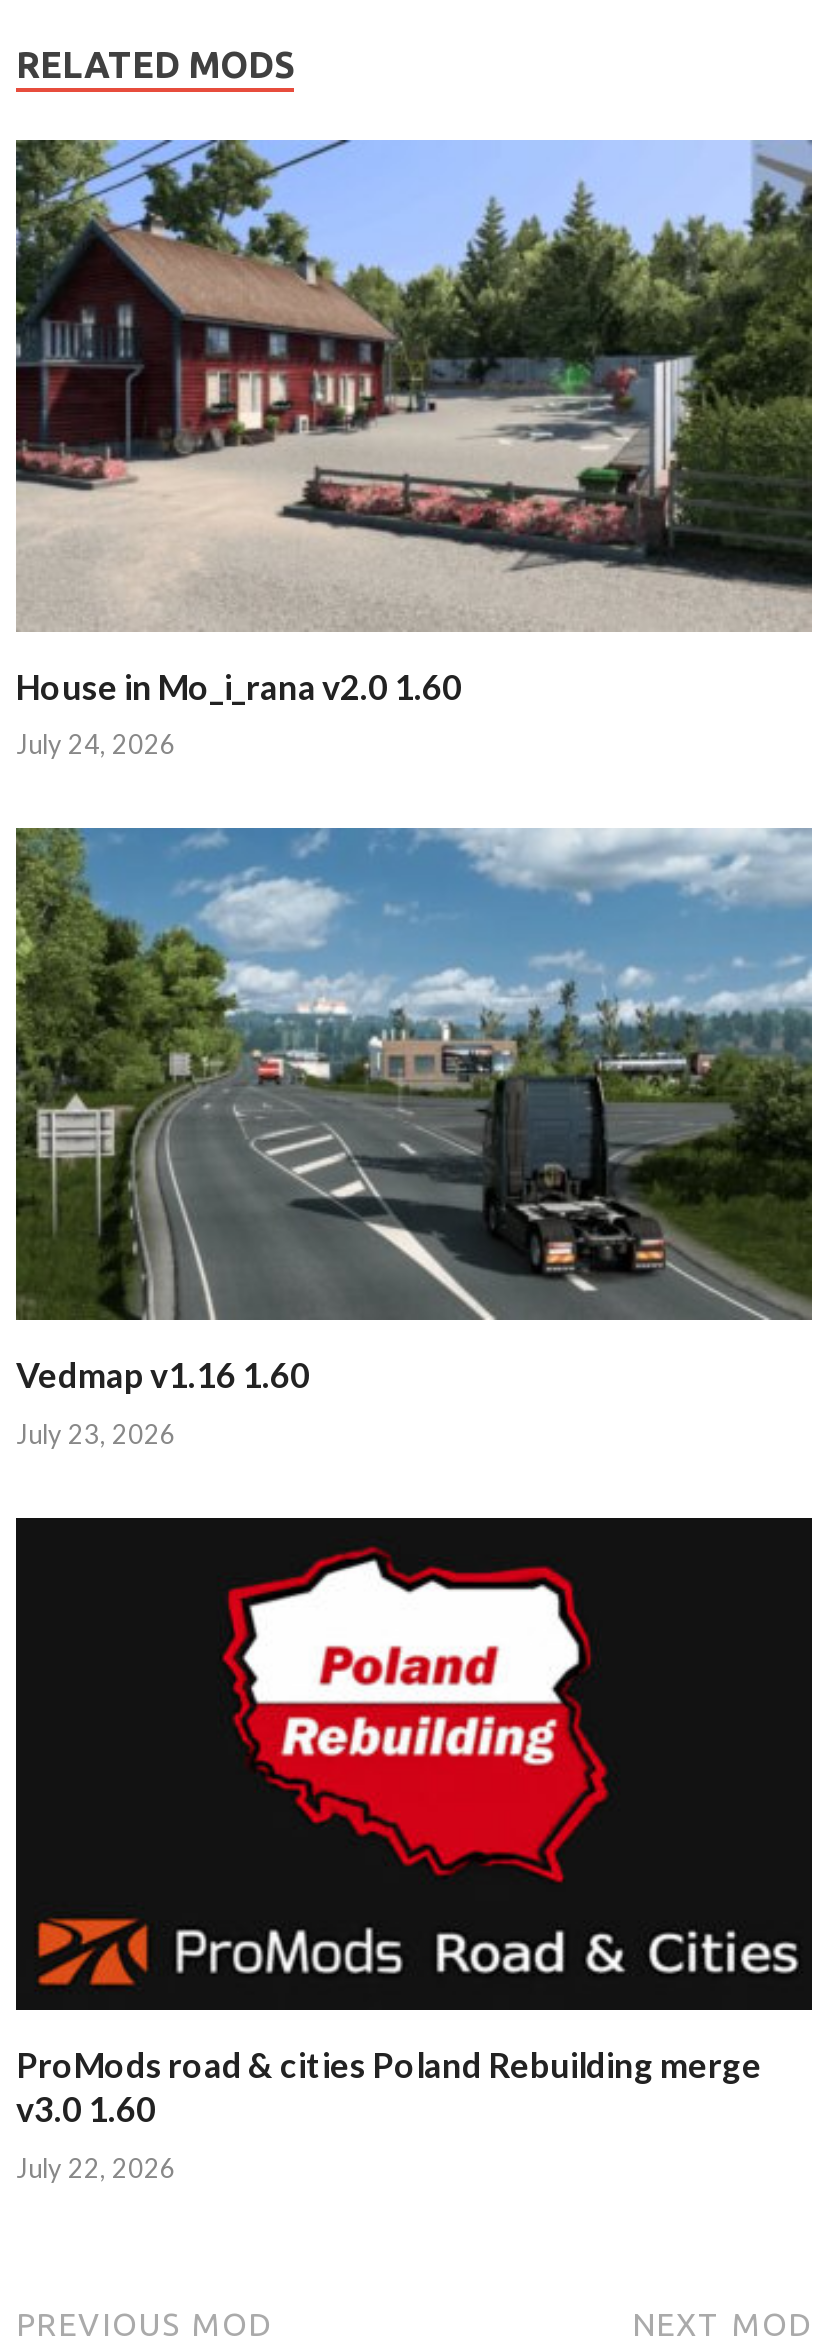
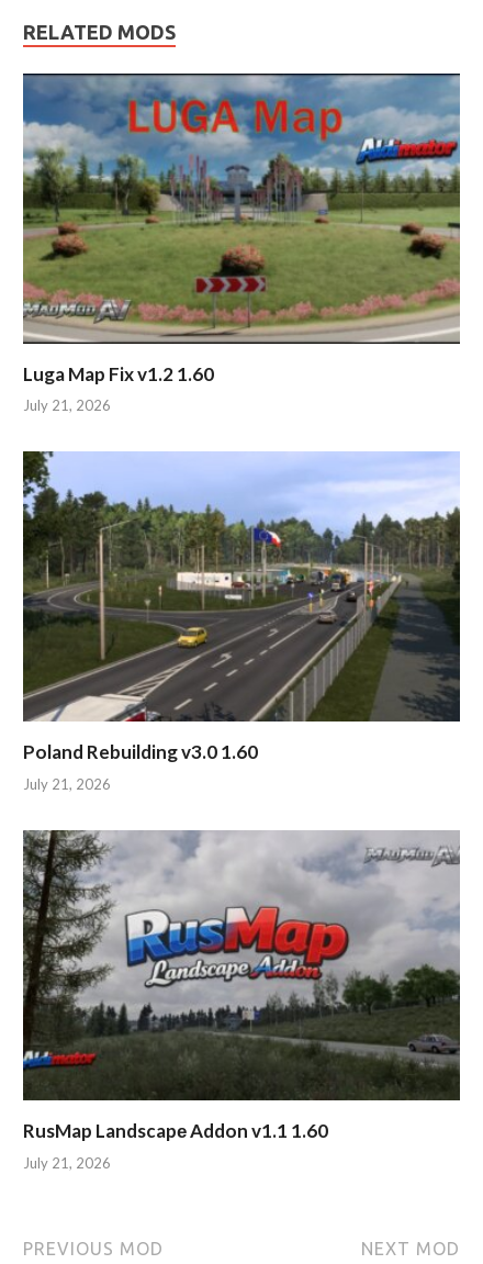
- [image]
- House in Mo_i_rana v2.0 1.60
+ [image]
+ Luga Map Fix v1.2 1.60

- July 24, 2026
+ July 21, 2026

- [image]
- Vedmap v1.16 1.60
+ [image]
+ Poland Rebuilding v3.0 1.60

- July 23, 2026
+ July 21, 2026

- [image]
- ProMods road & cities Poland Rebuilding merge
- v3.0 1.60
+ [image]
+ RusMap Landscapе Addon v1.1 1.60

- July 22, 2026
+ July 21, 2026
